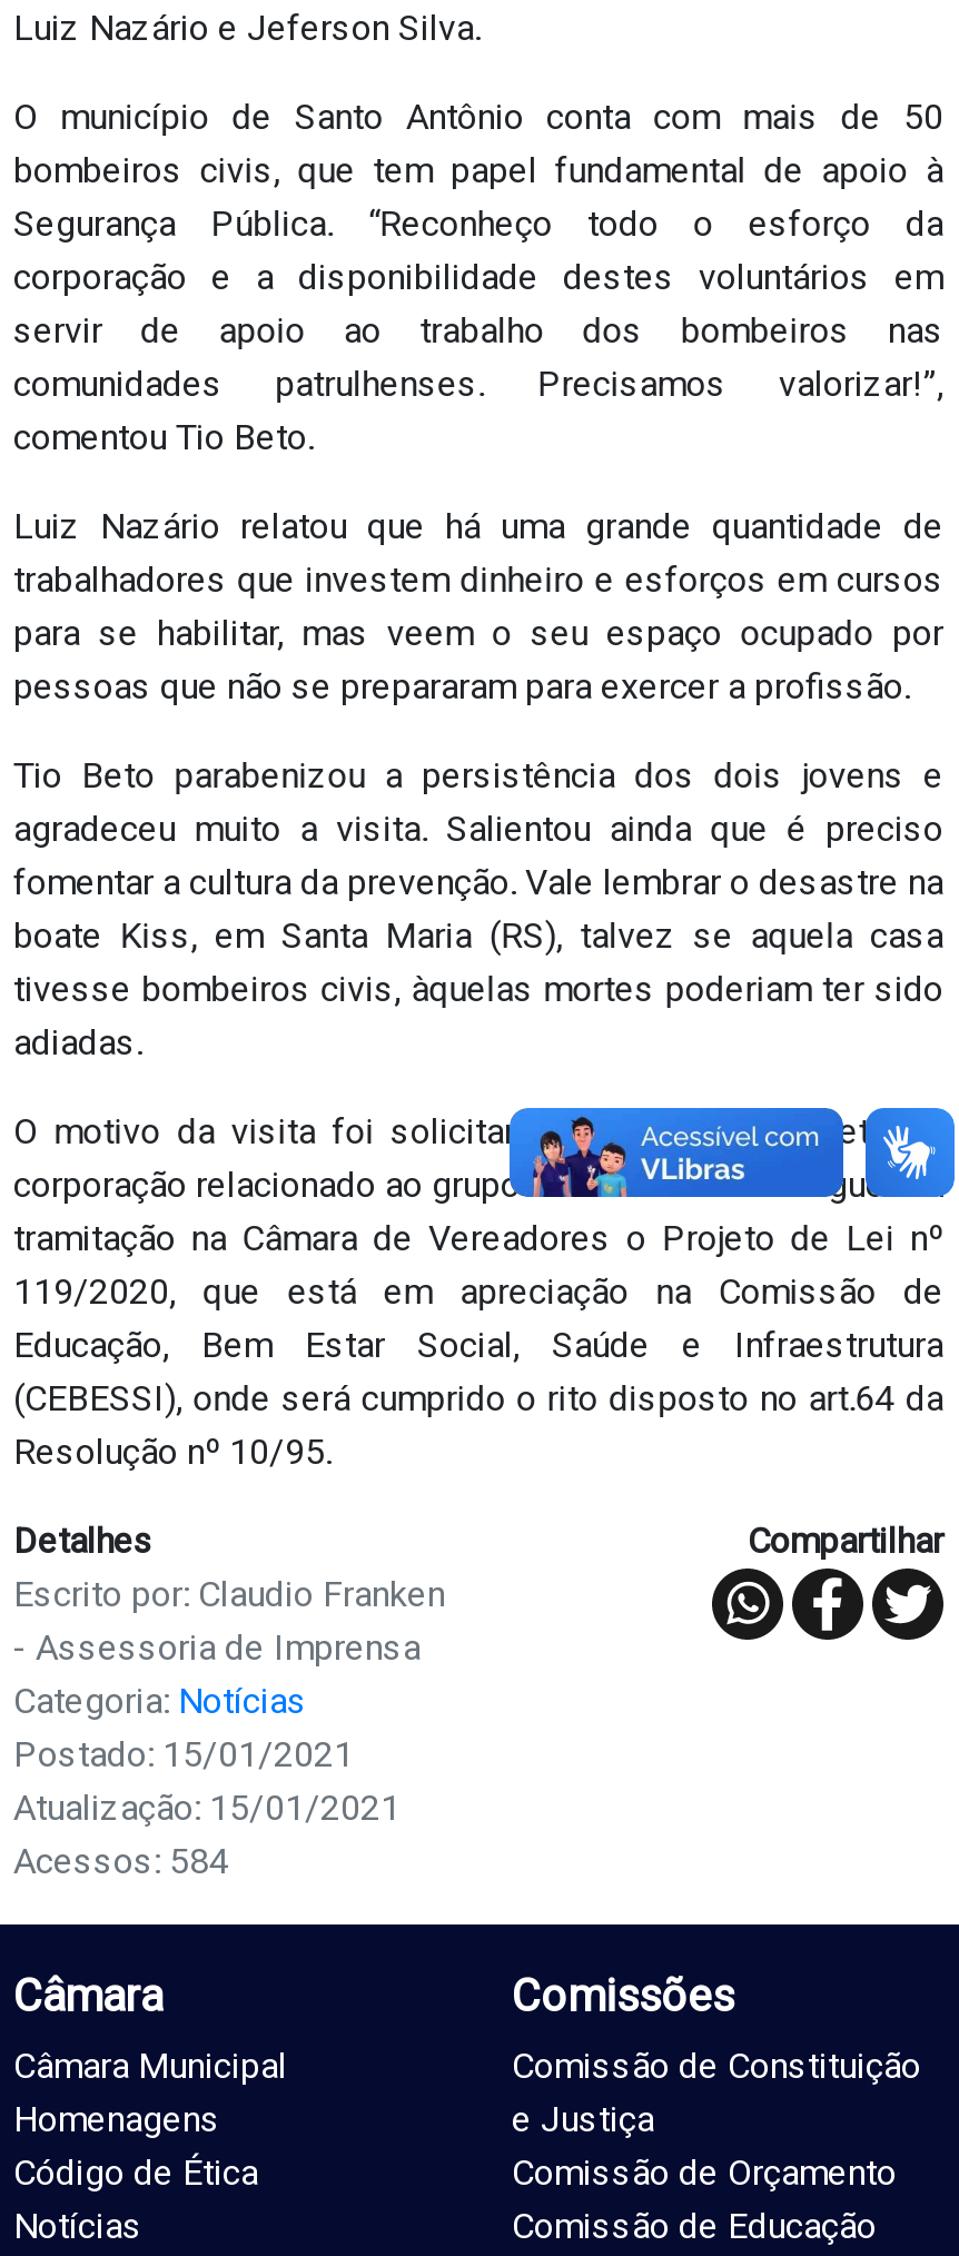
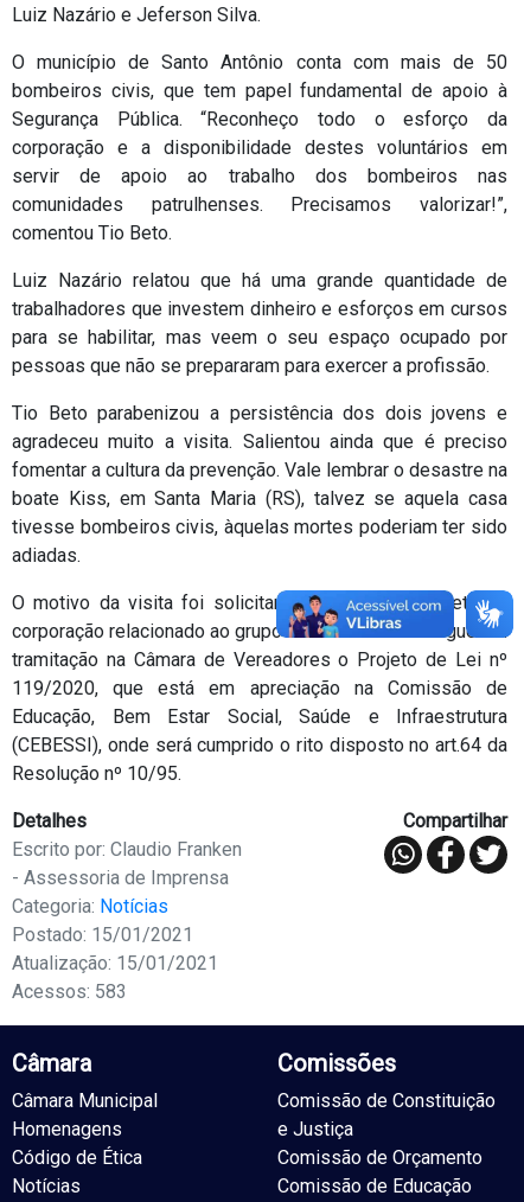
- Acessos: 584
+ Acessos: 583
